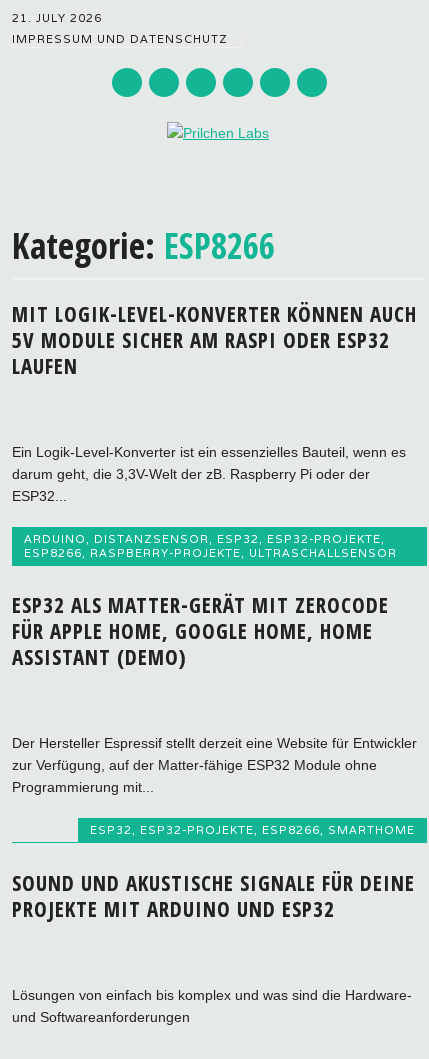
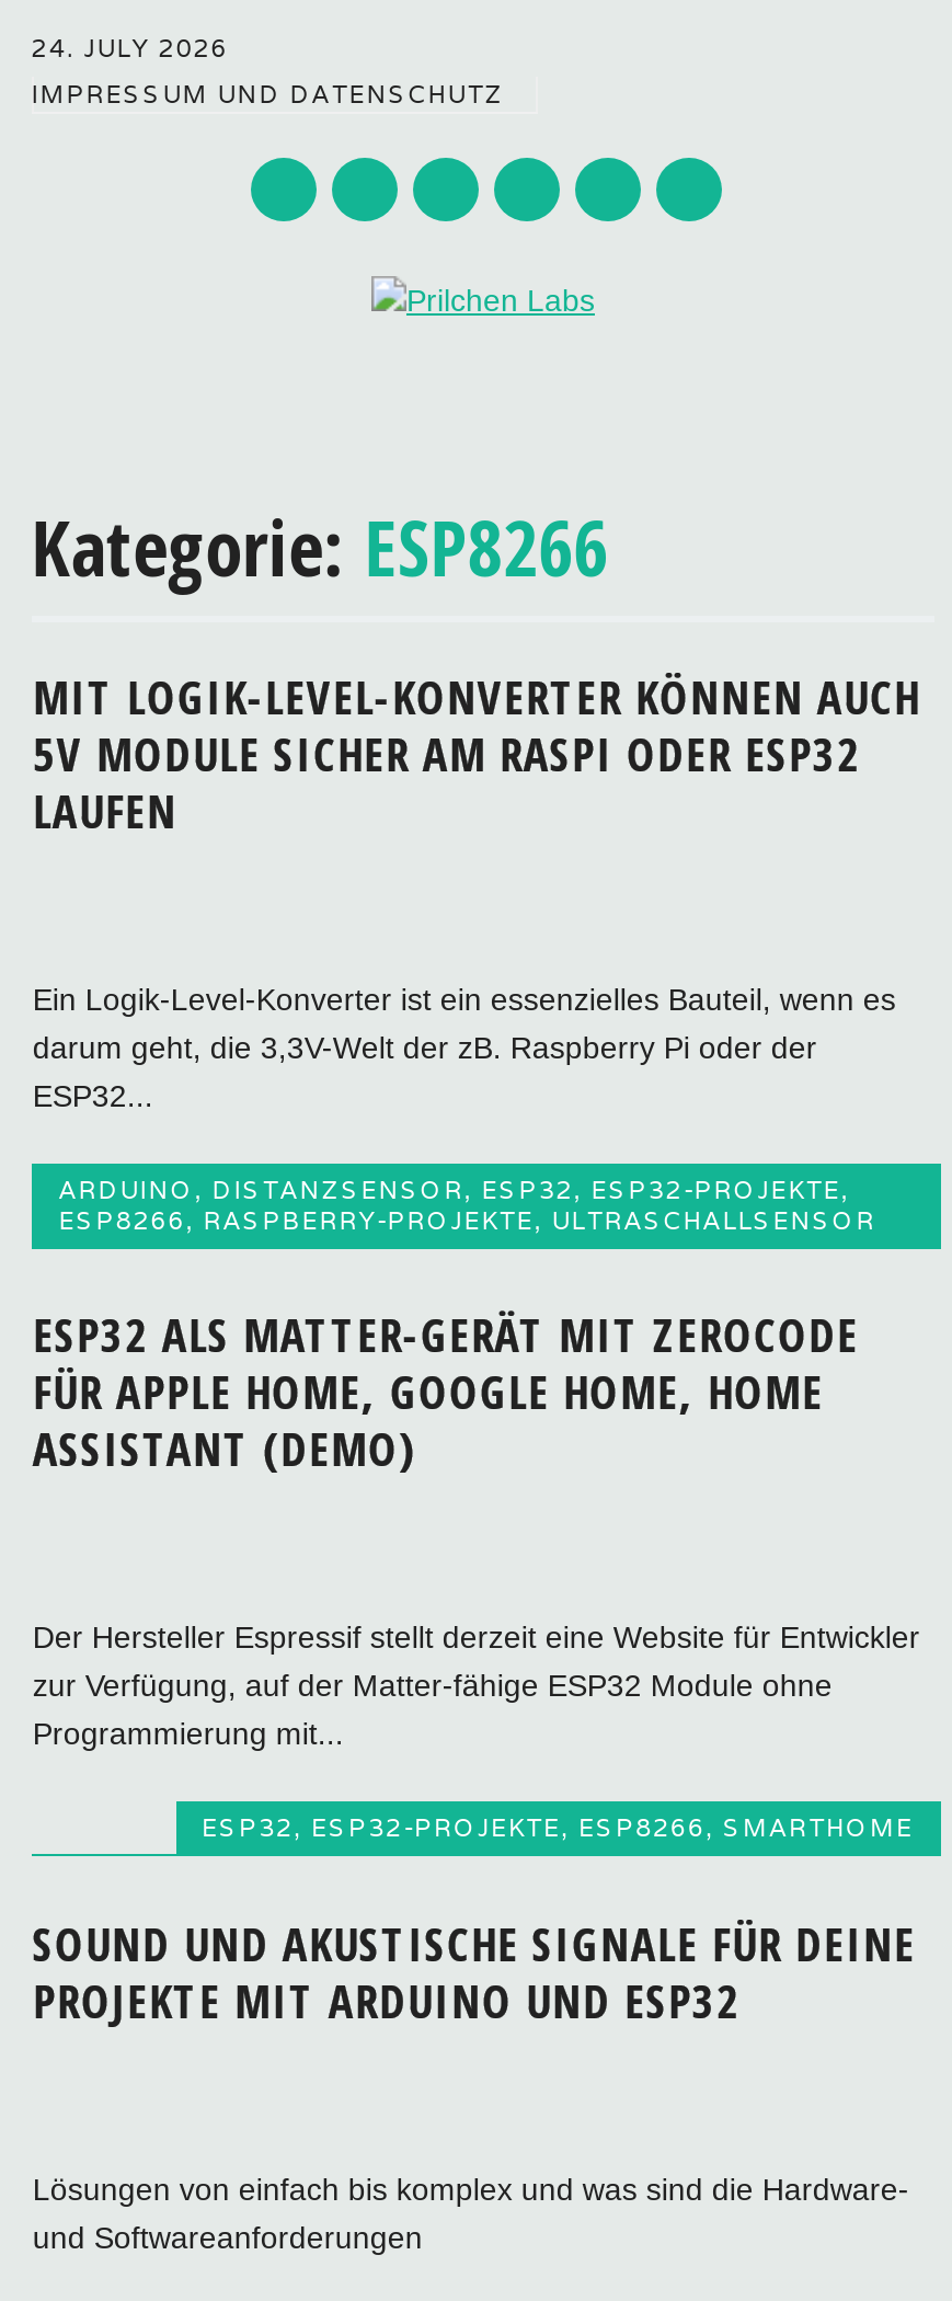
- 21. JULY 2026
+ 24. JULY 2026
